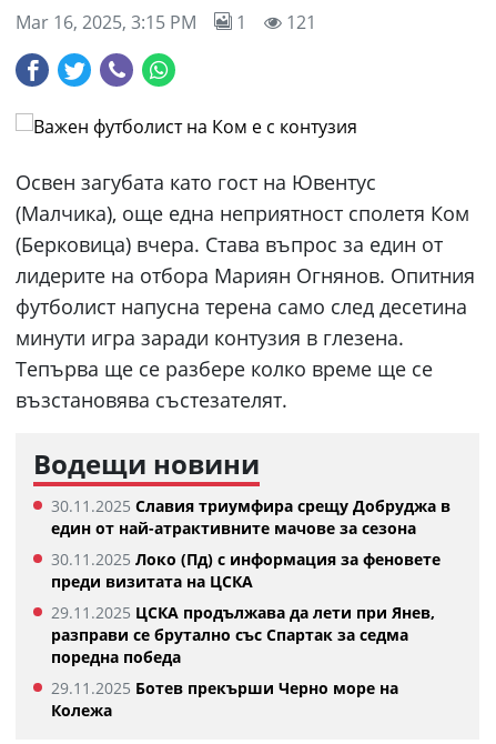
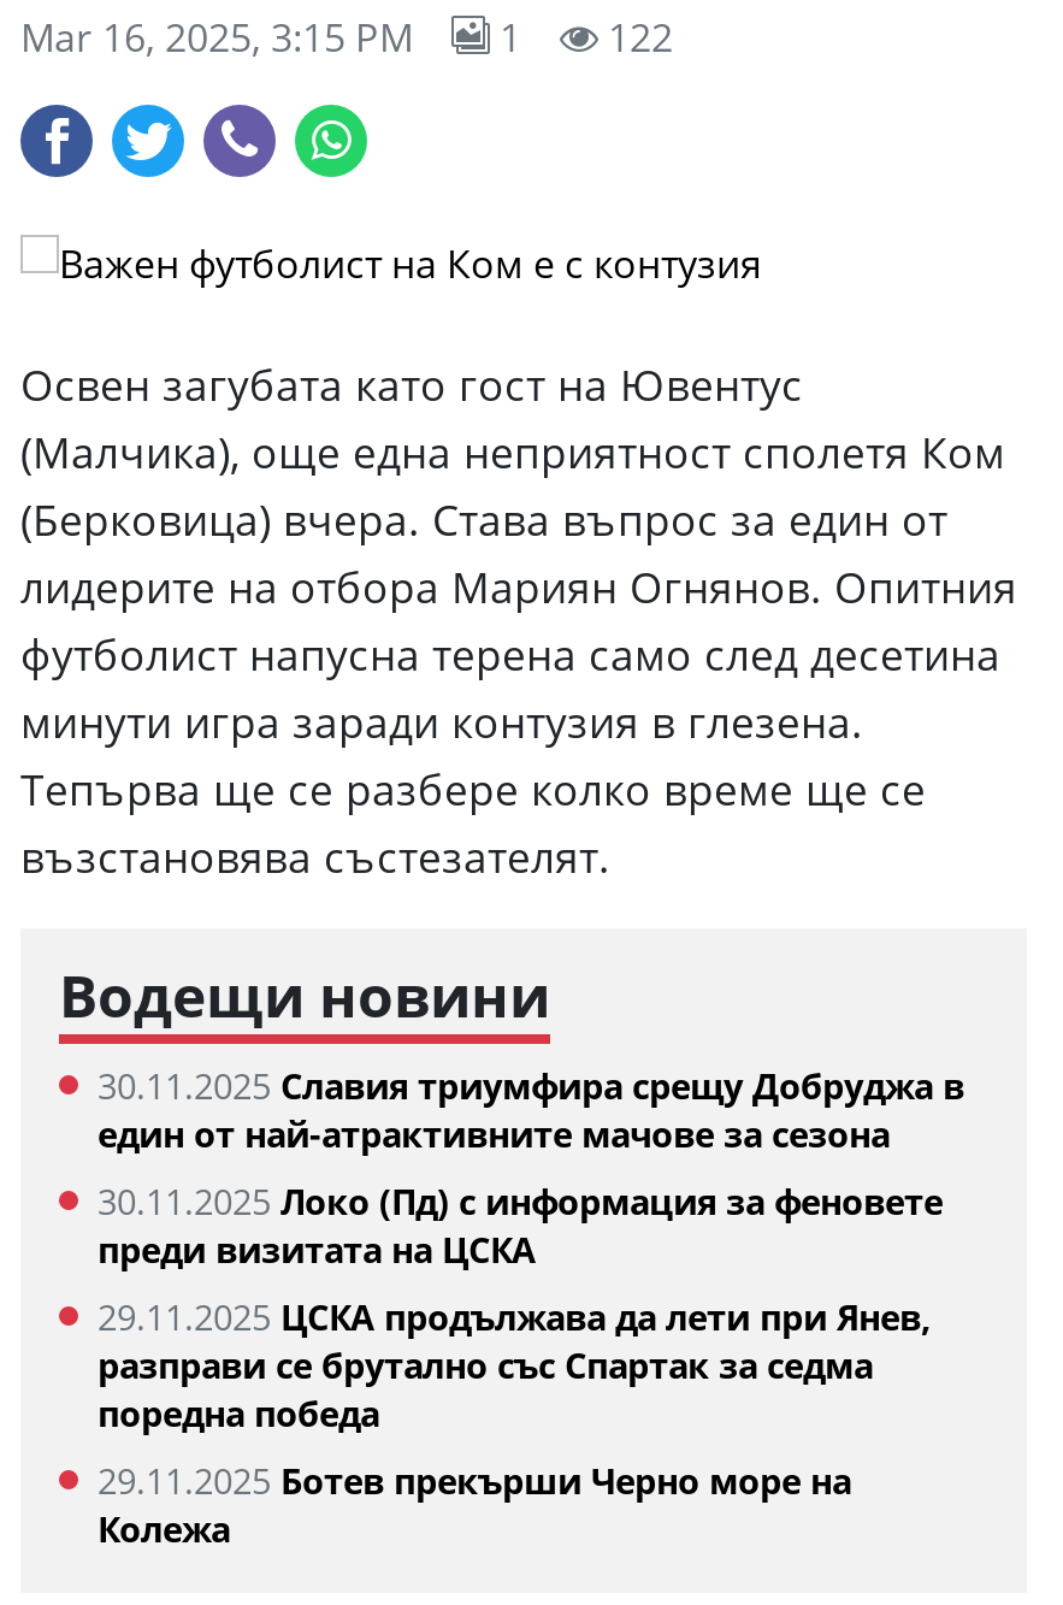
- Mar 16, 2025, 3:15 PM 1 121
+ Mar 16, 2025, 3:15 PM 1 122
